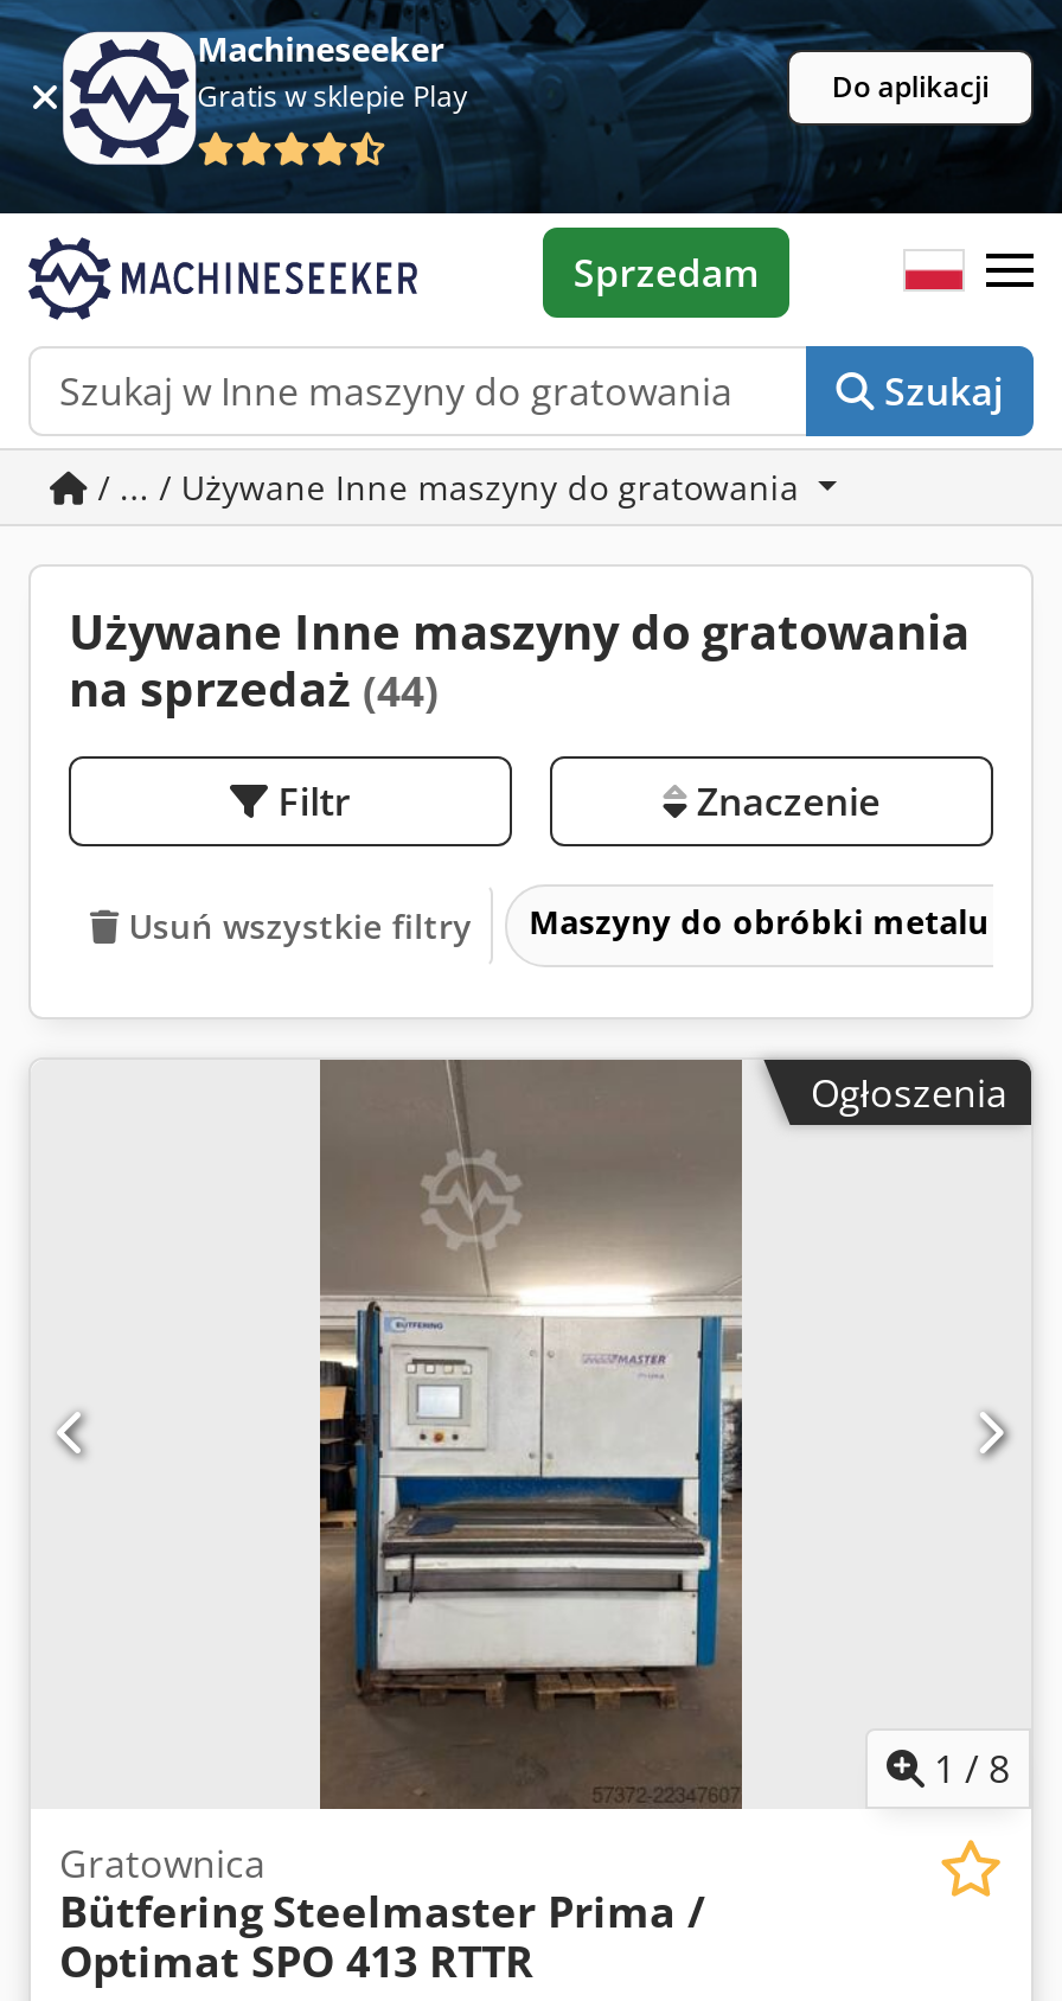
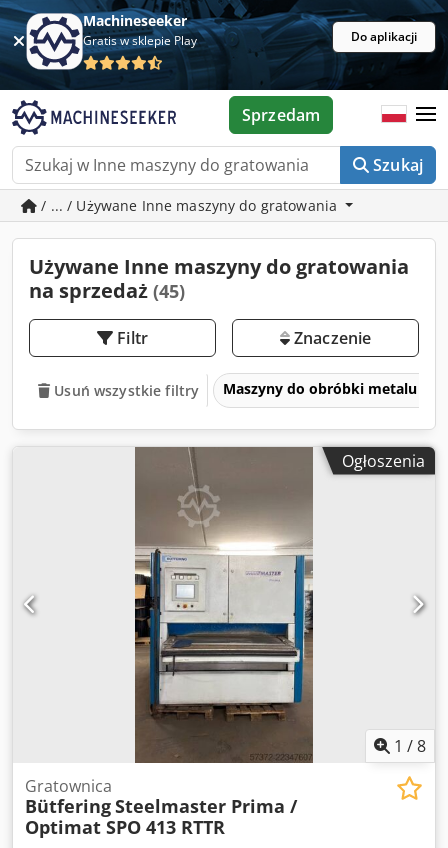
- na sprzedaż (44)
+ na sprzedaż (45)
